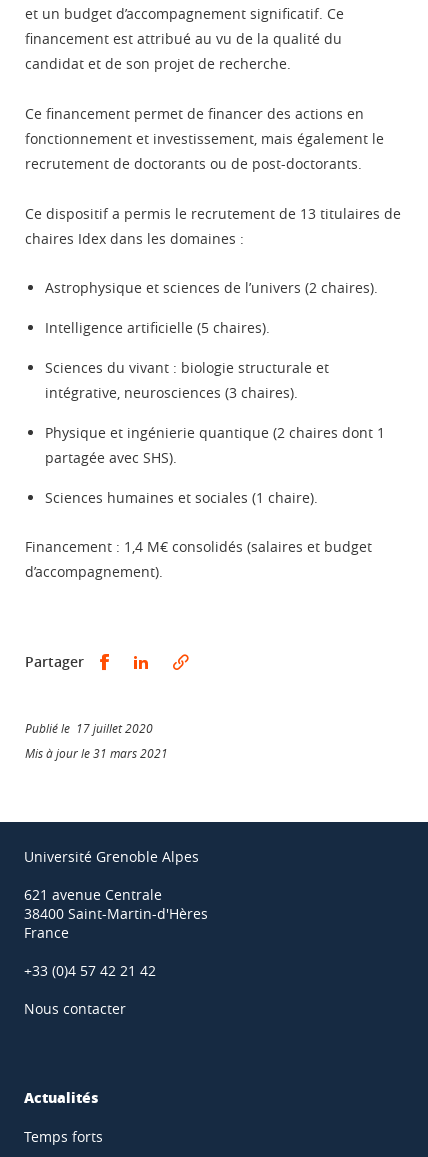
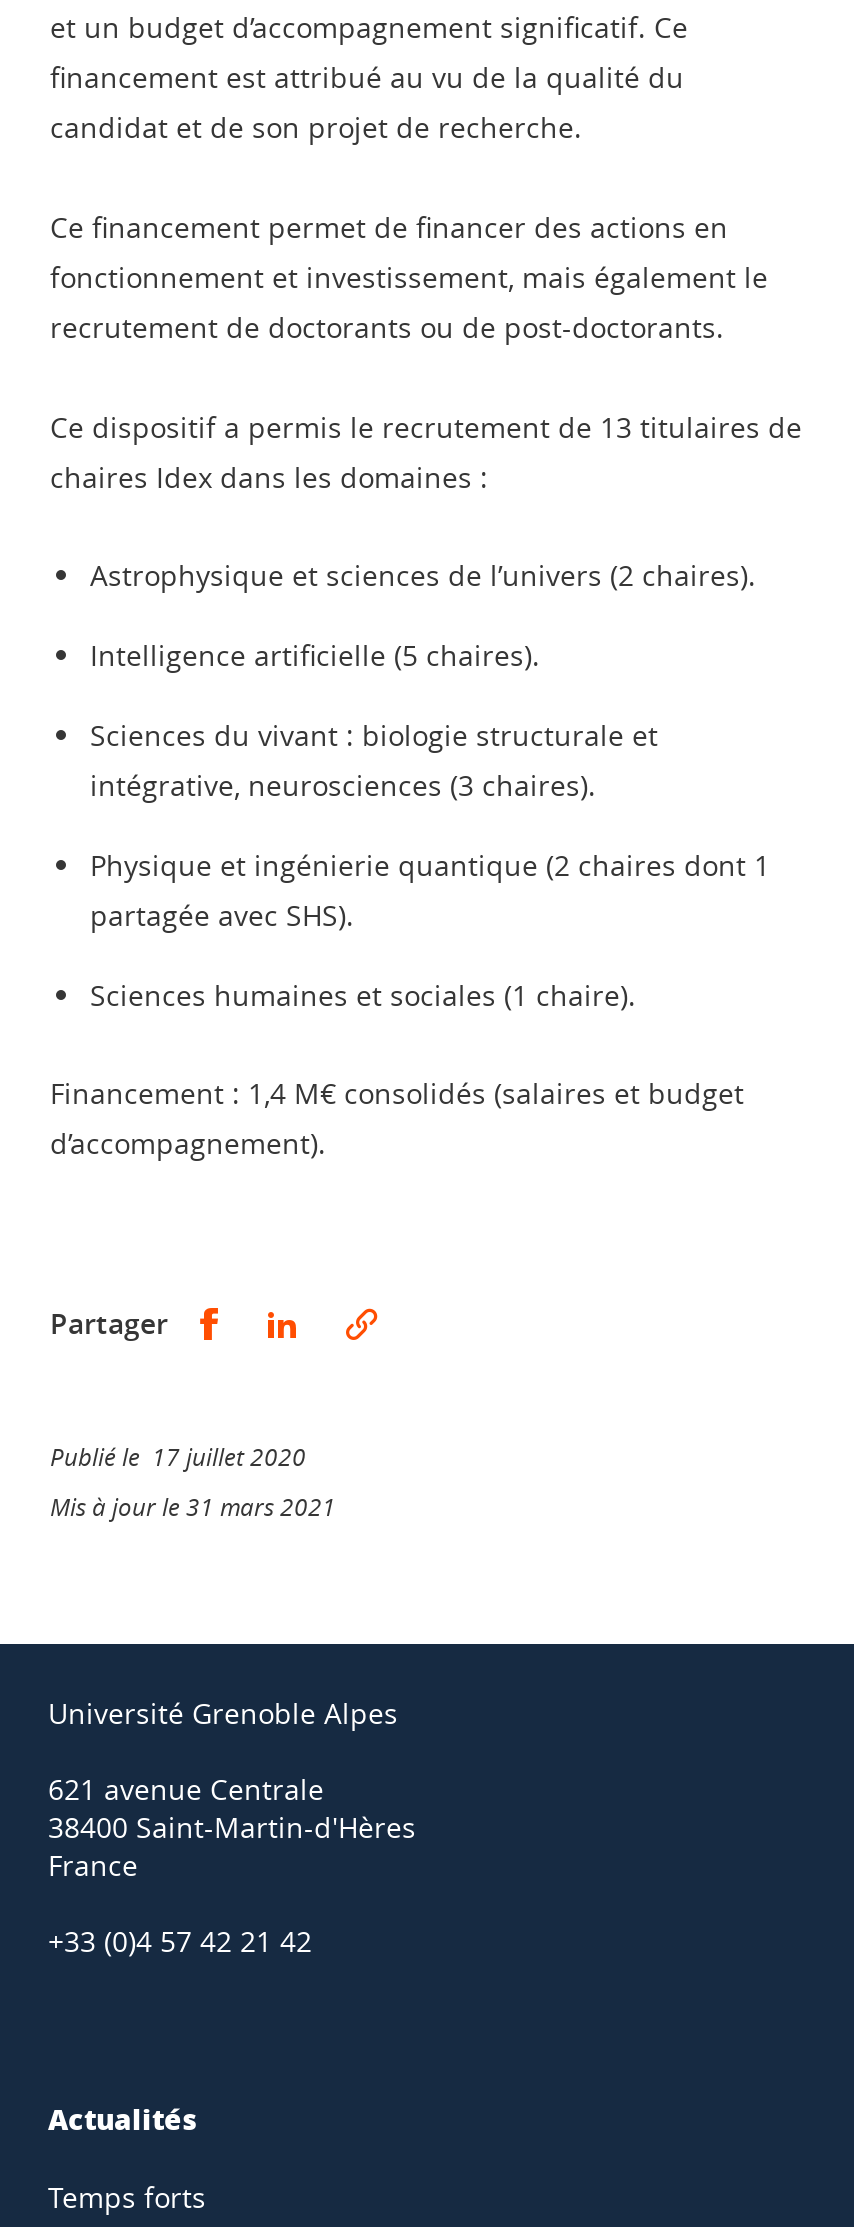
- Nous contacter
